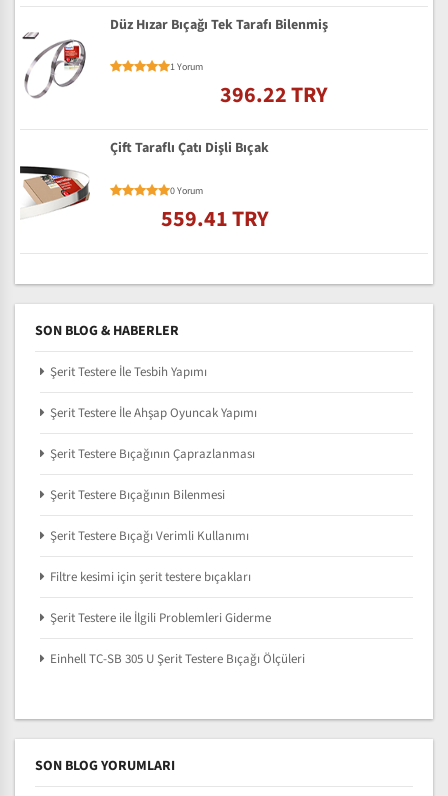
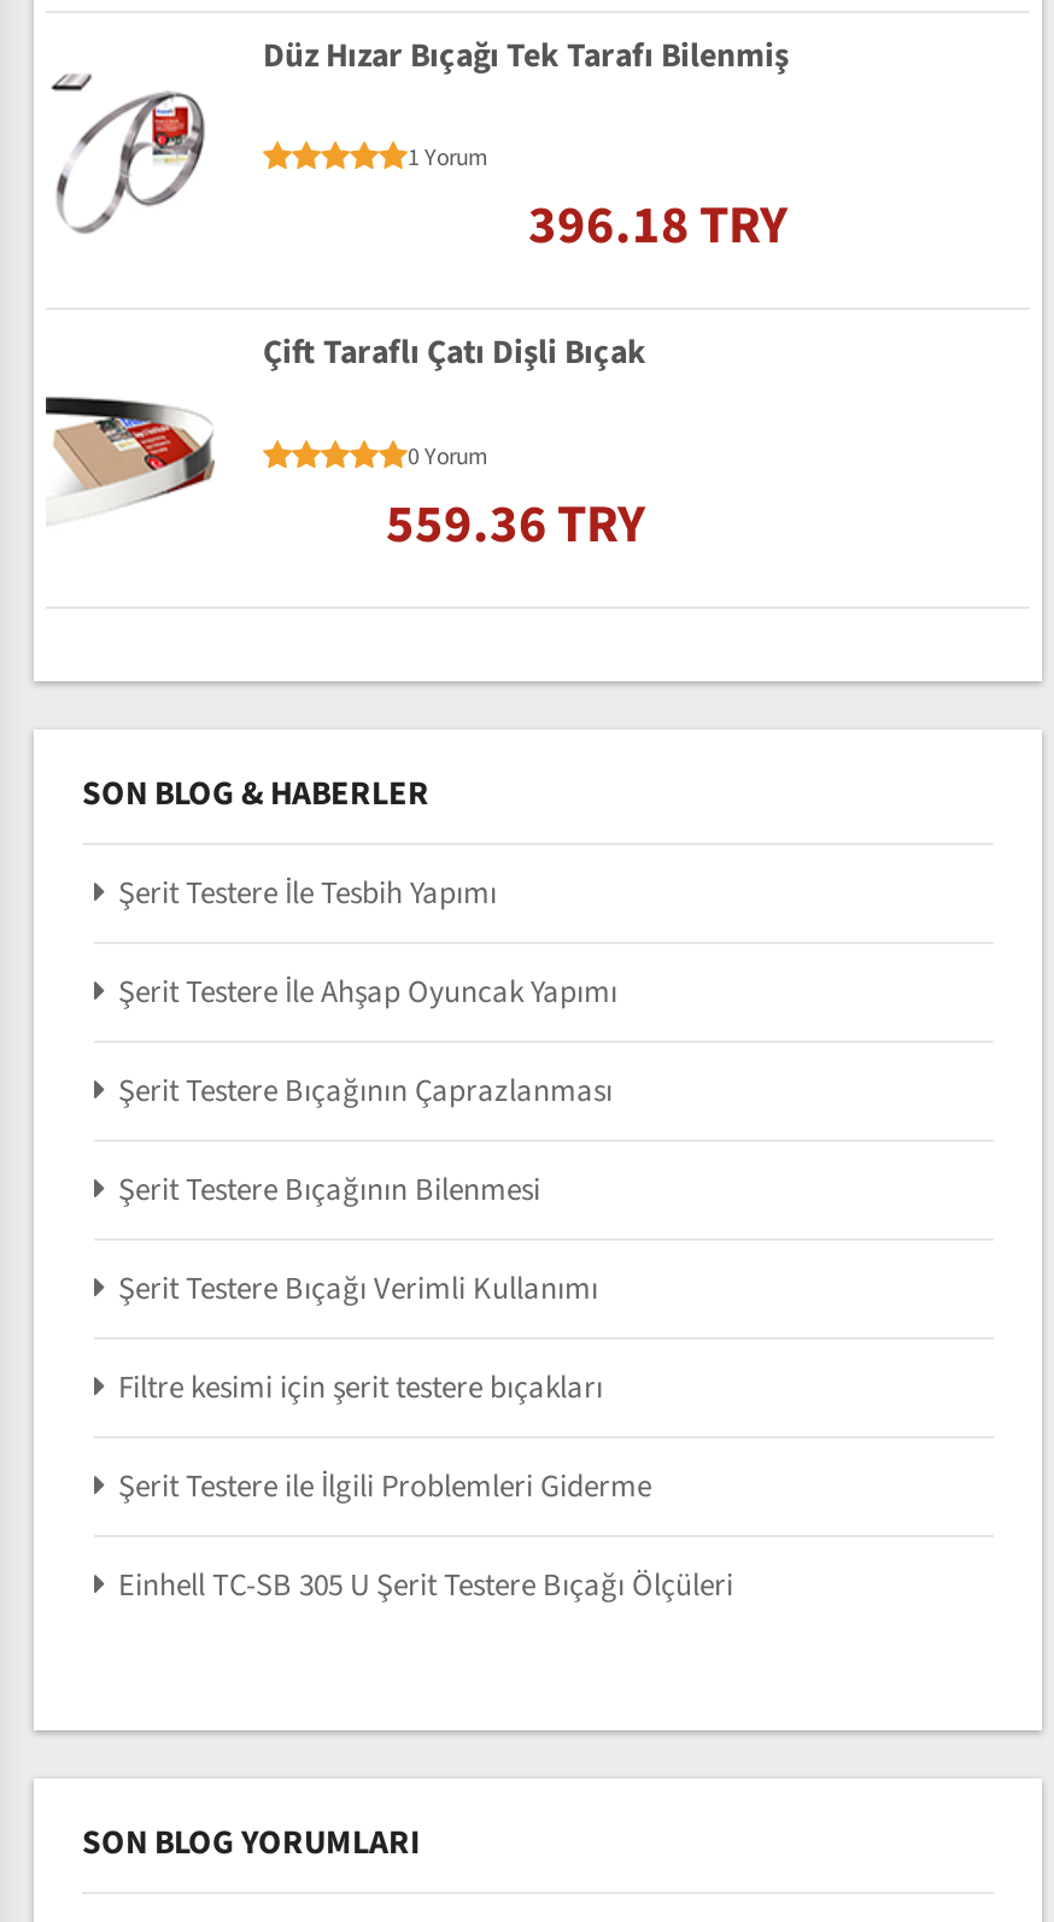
- 396.22 TRY
+ 396.18 TRY

- 559.41 TRY
+ 559.36 TRY
